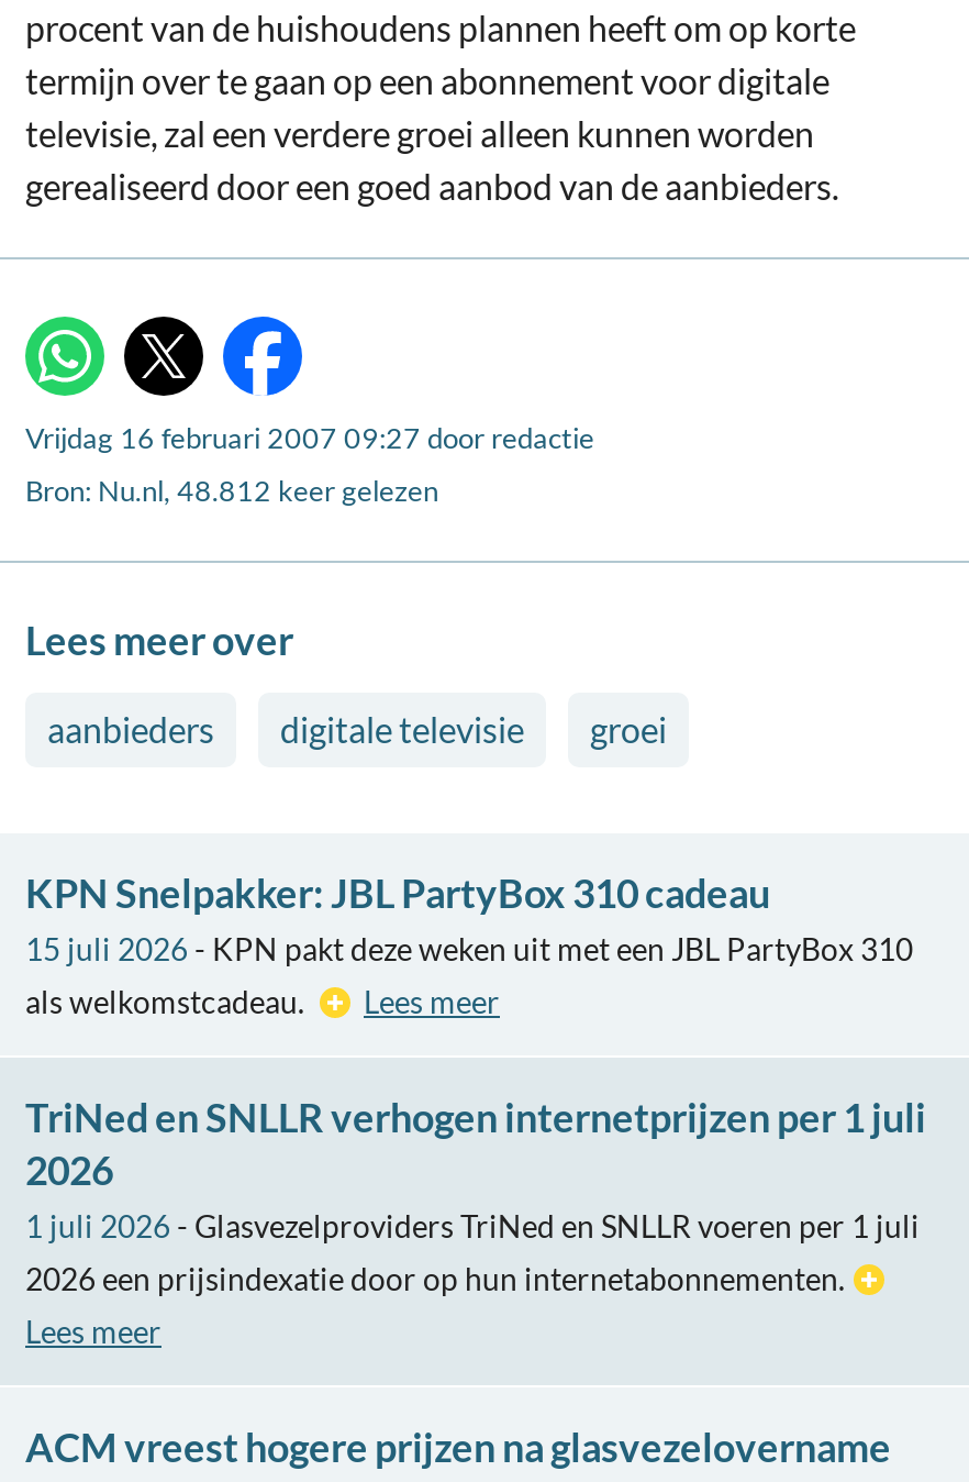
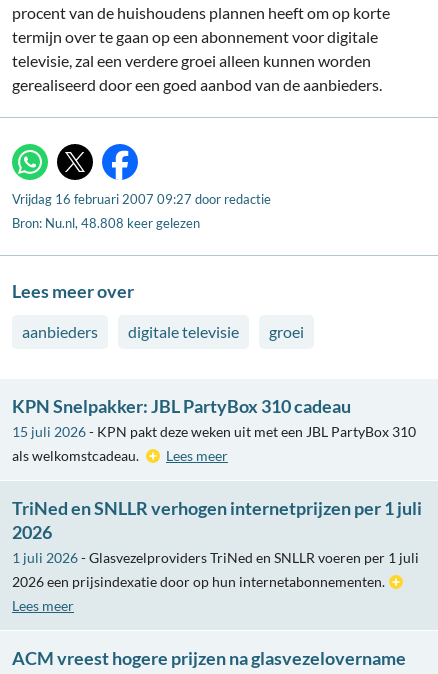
- Bron: Nu.nl, 48.812 keer gelezen
+ Bron: Nu.nl, 48.808 keer gelezen
